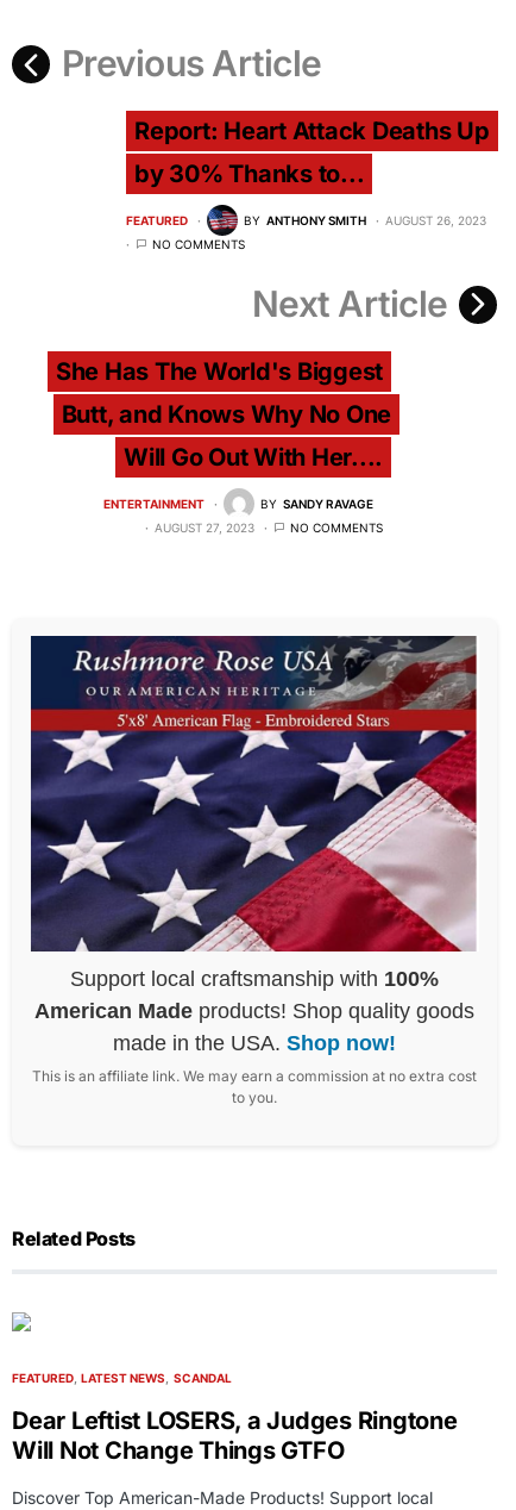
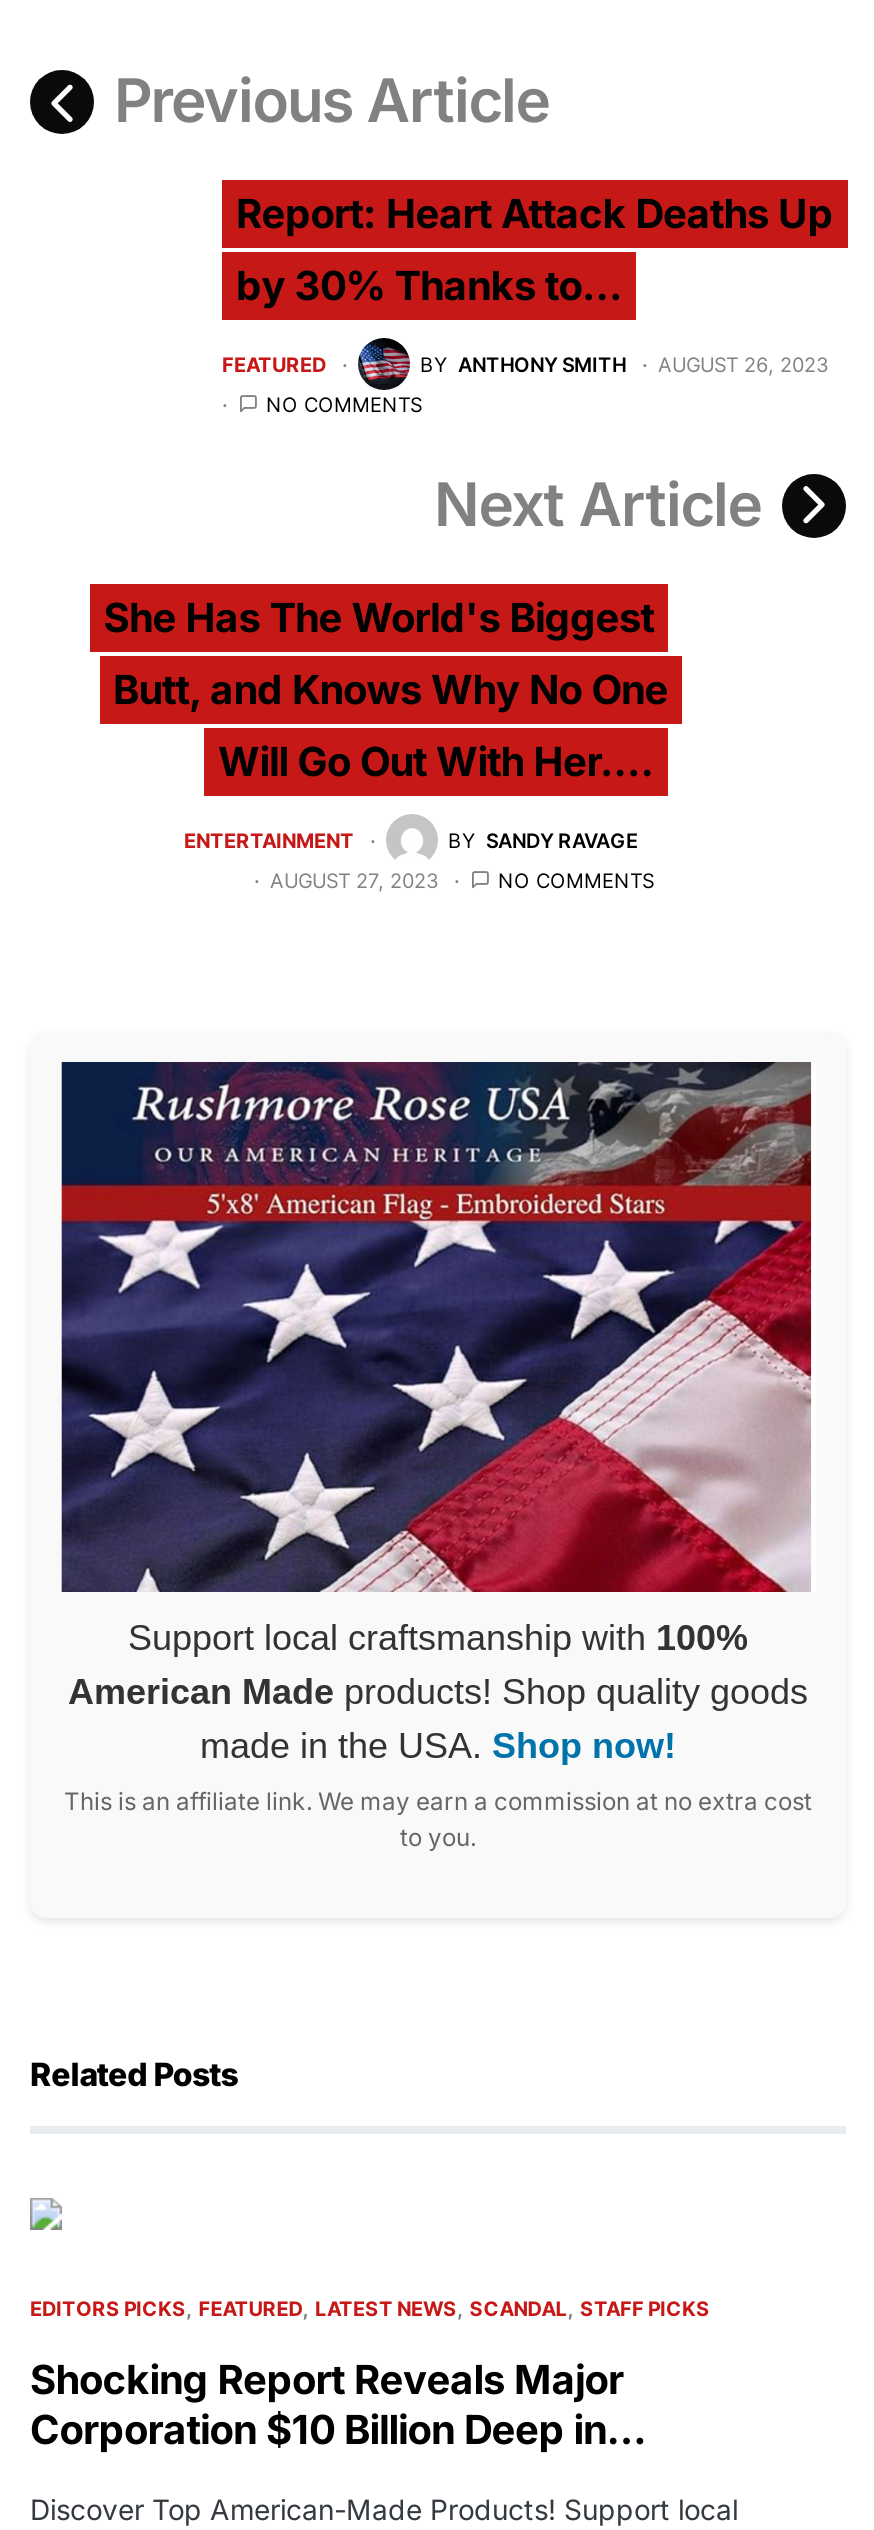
- FEATURED LATEST NEWS SCANDAL
+ EDITORS PICKS FEATURED LATEST NEWS SCANDAL STAFF PICKS

- Dear Leftist LOSERS, a Judges Ringtone
- Will Not Change Things GTFO
+ Shocking Report Reveals Major
+ Corporation $10 Billion Deep in…
